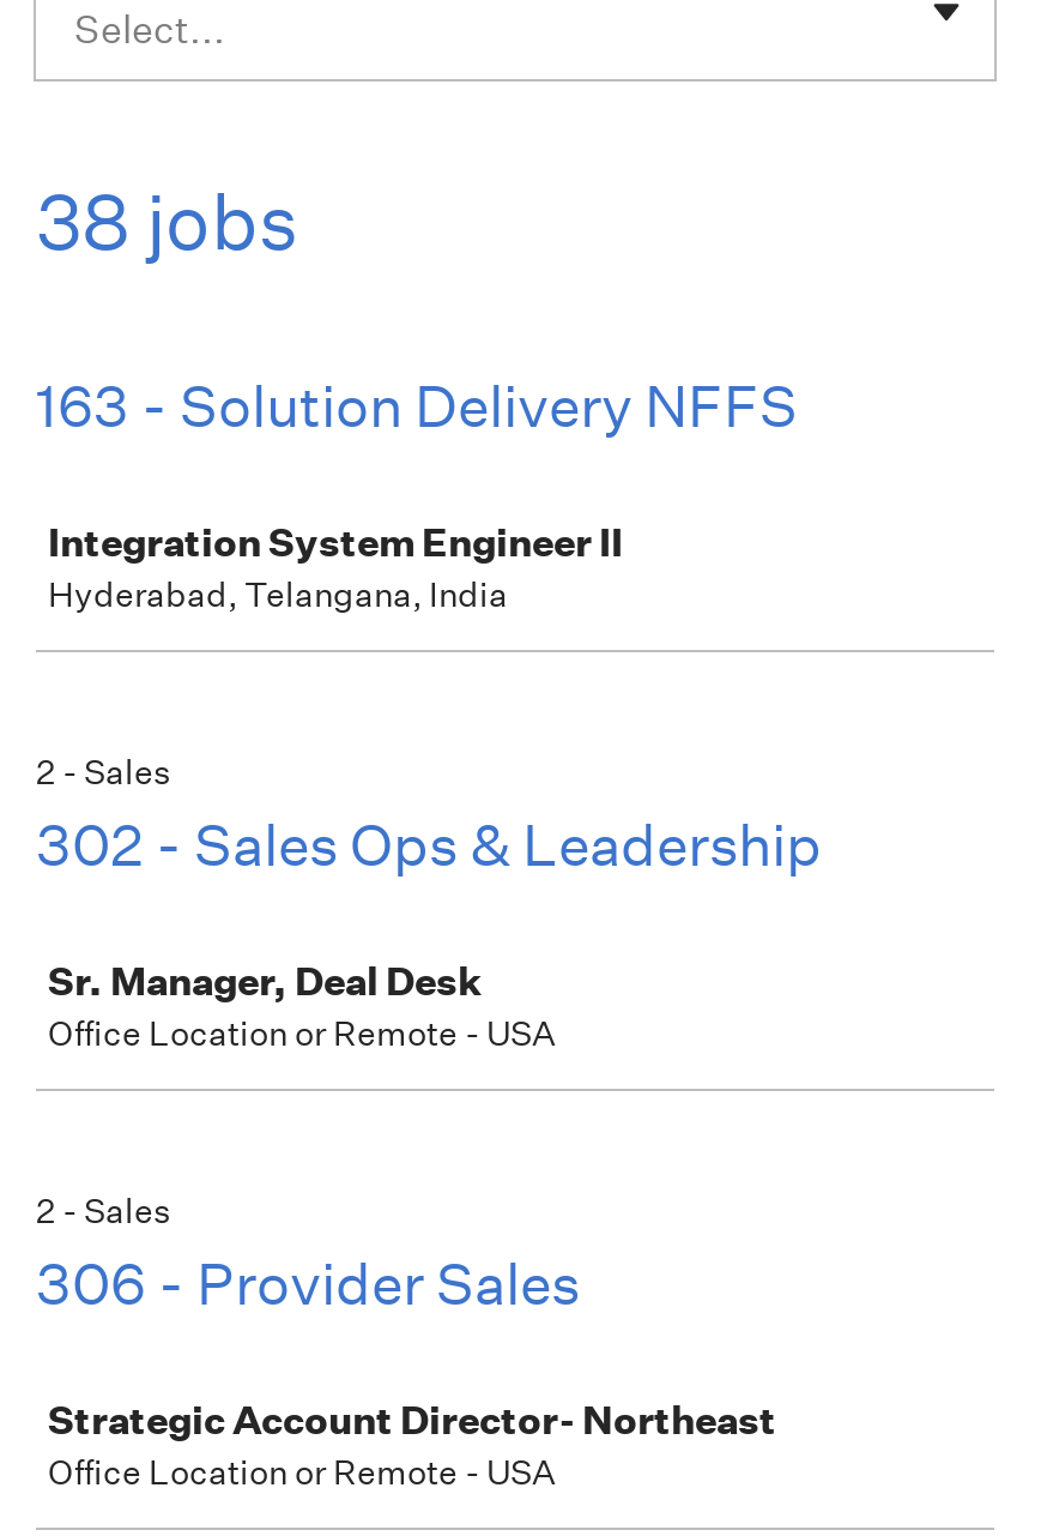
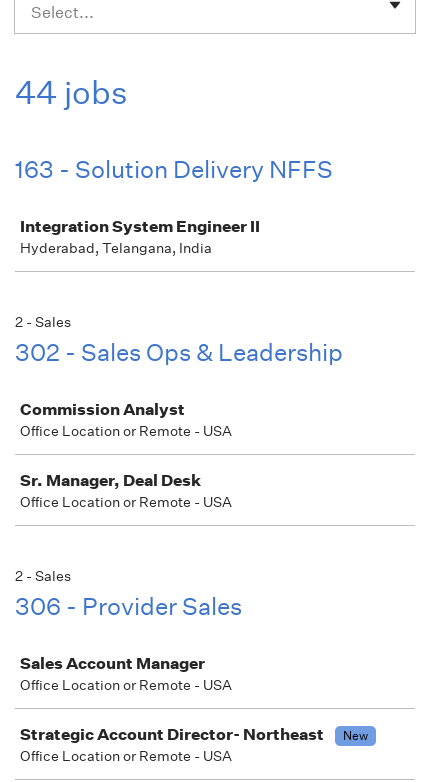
- 38 jobs
+ 44 jobs

+ Commission Analyst
+ Office Location or Remote - USA

+ Sales Account Manager
+ Office Location or Remote - USA

+ New
